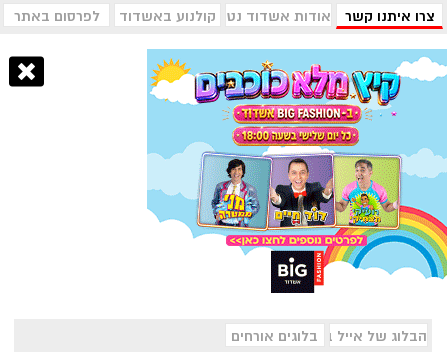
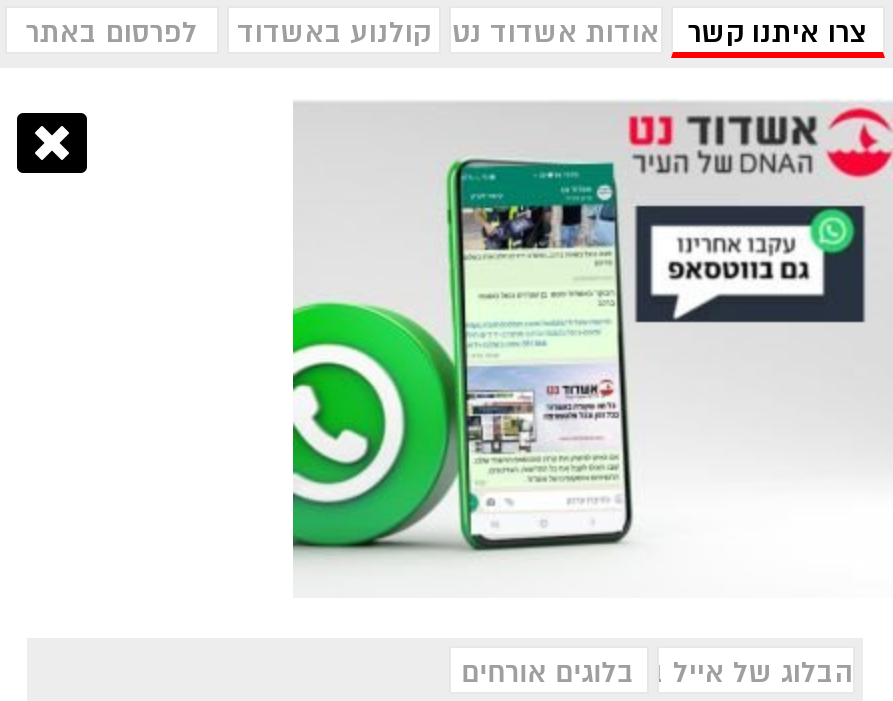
- [image]
+ [image]
